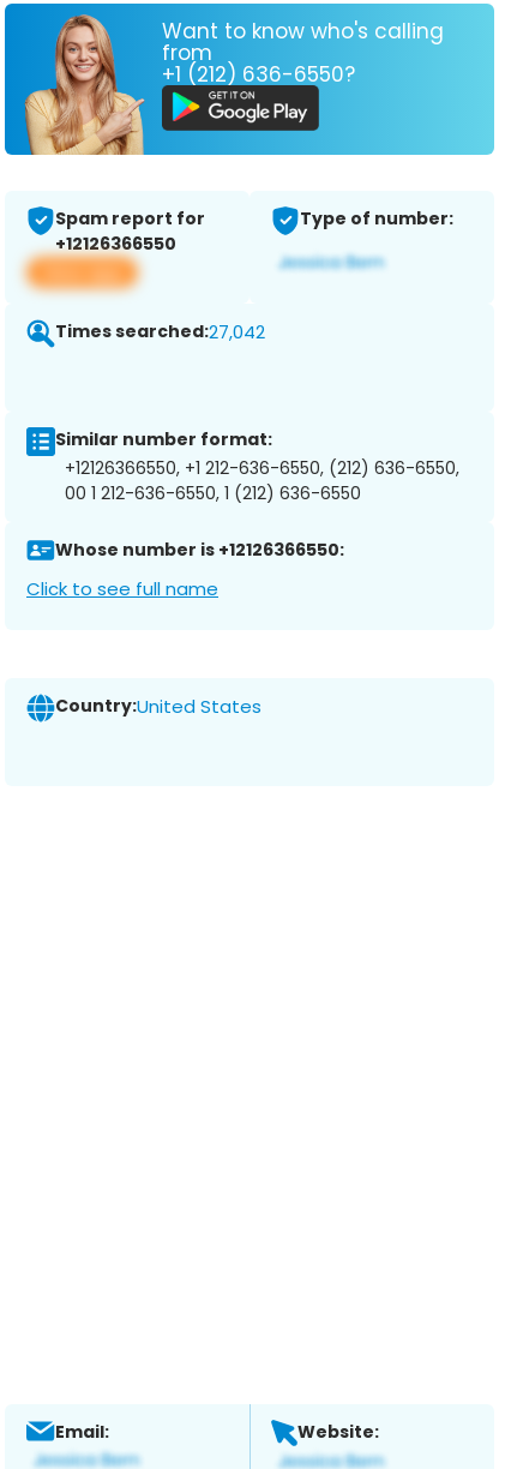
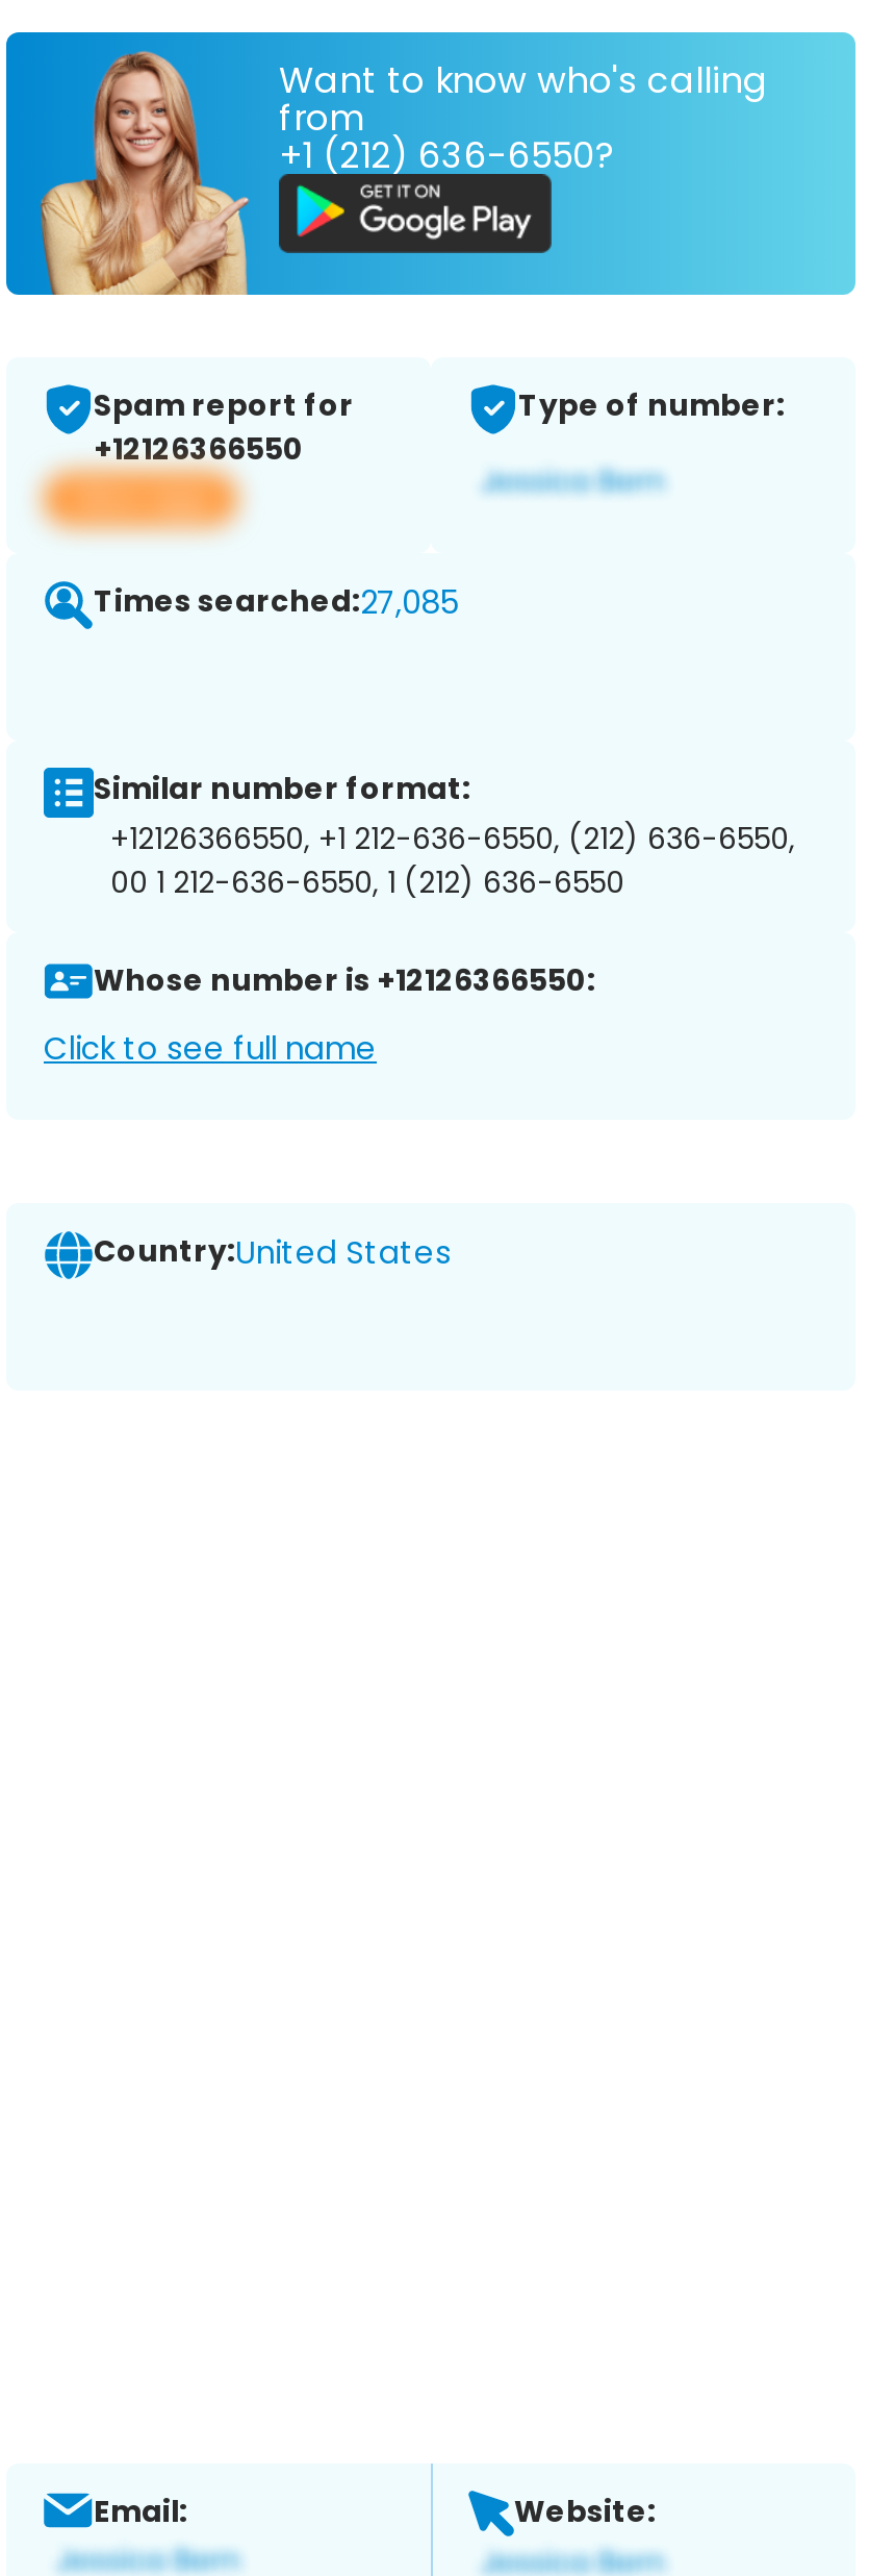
- Times searched:27,042
+ Times searched:27,085
